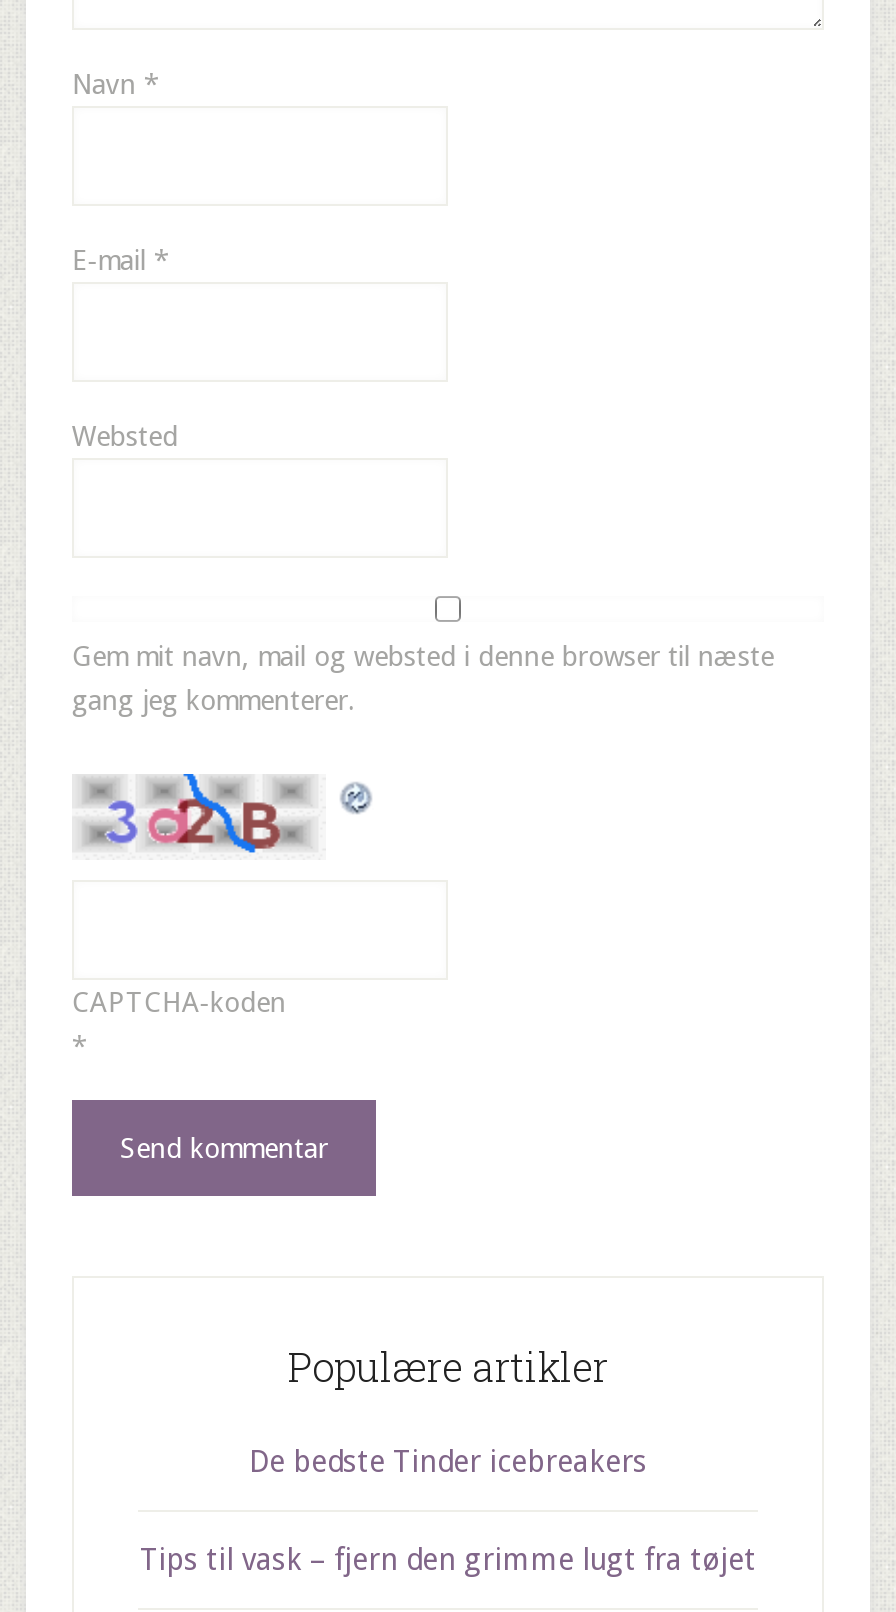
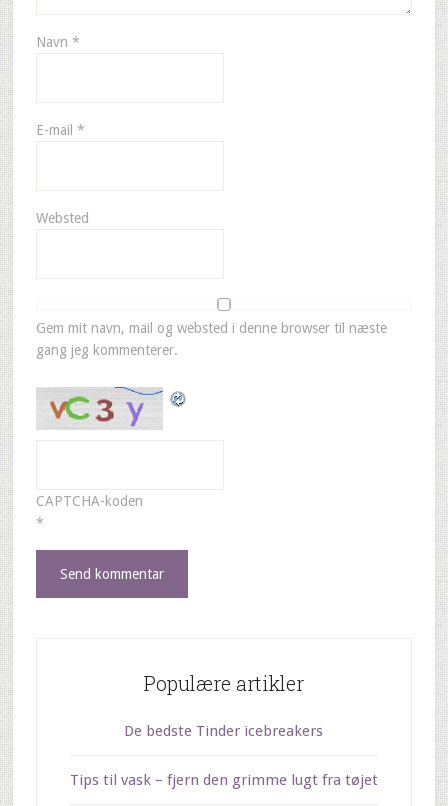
- [image]
+ [image]
